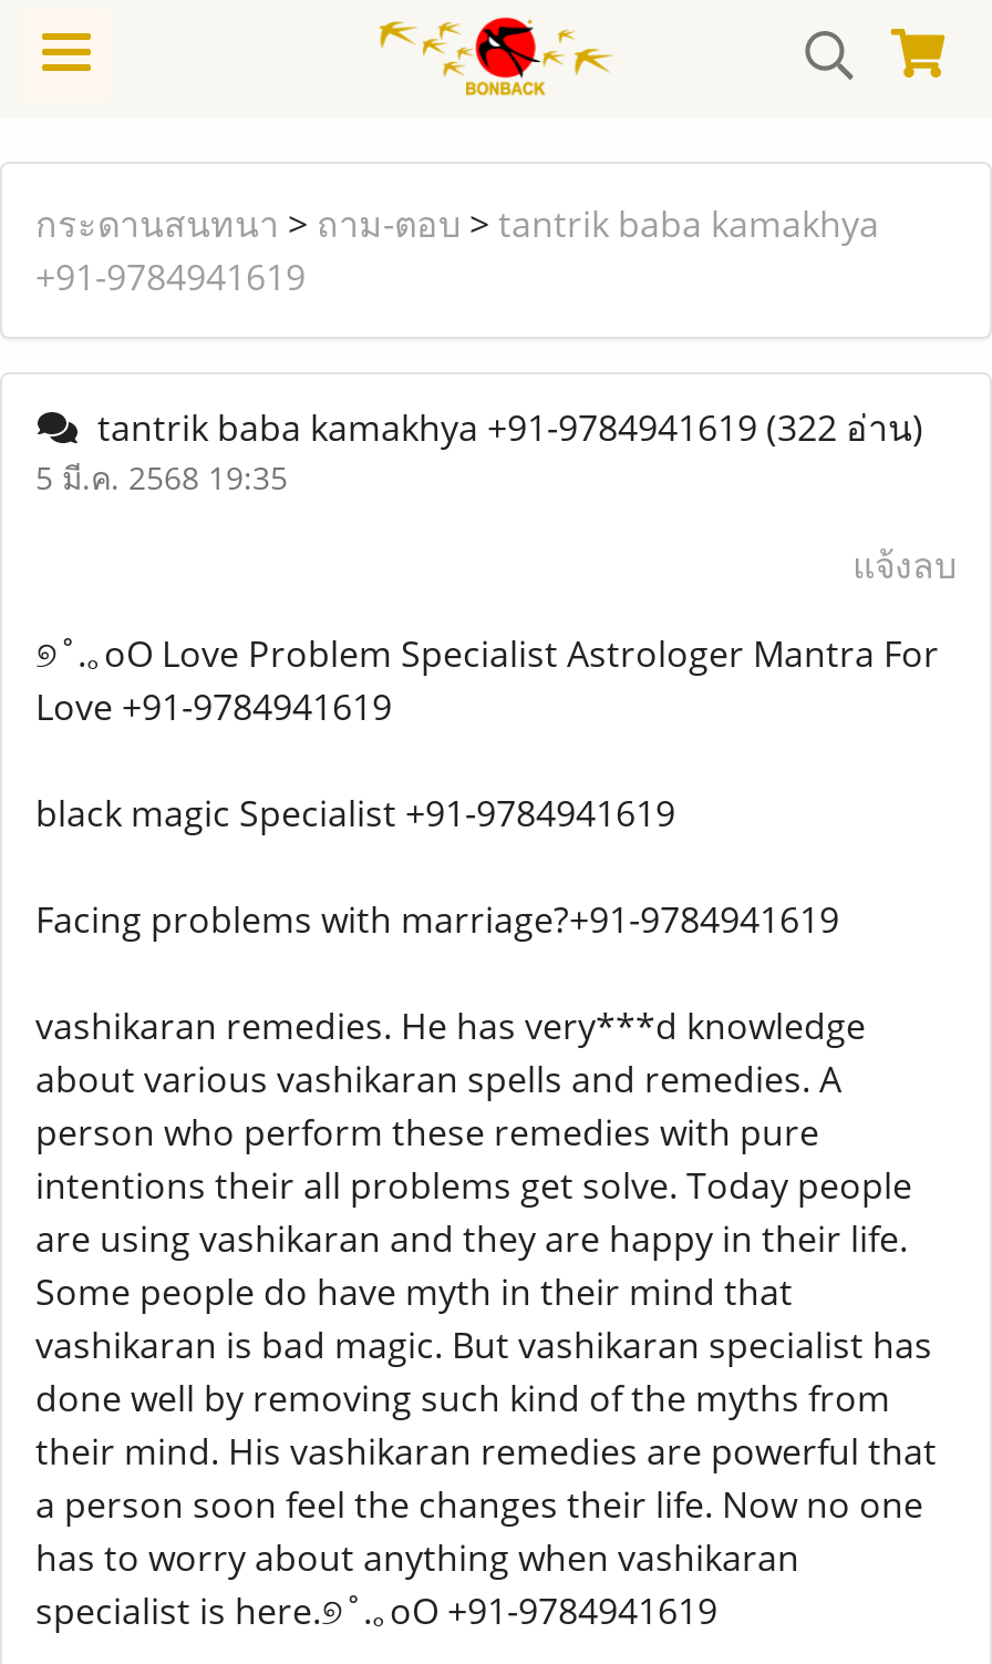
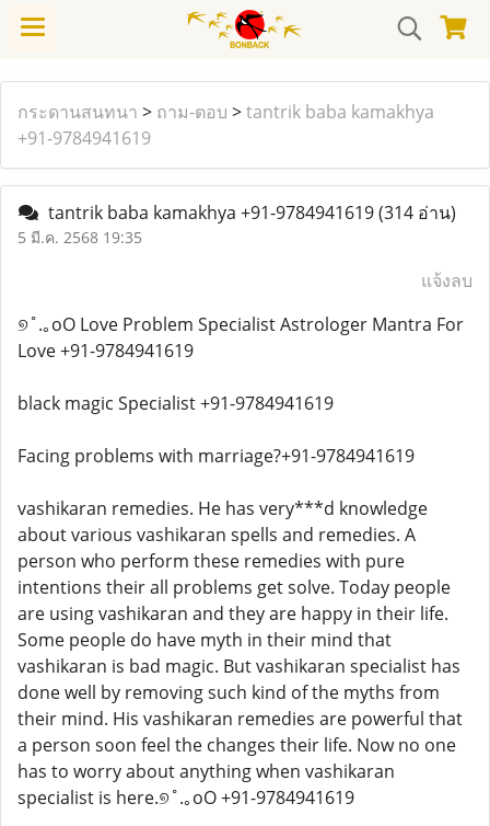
- tantrik baba kamakhya +91-9784941619 (322 อ่าน)
+ tantrik baba kamakhya +91-9784941619 (314 อ่าน)
